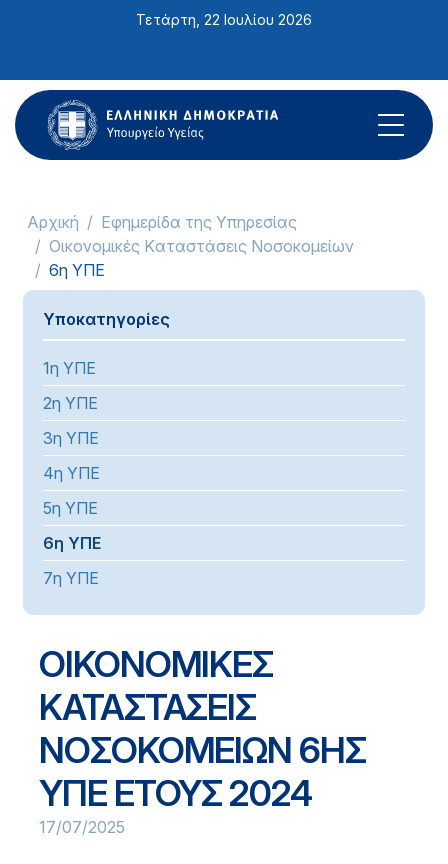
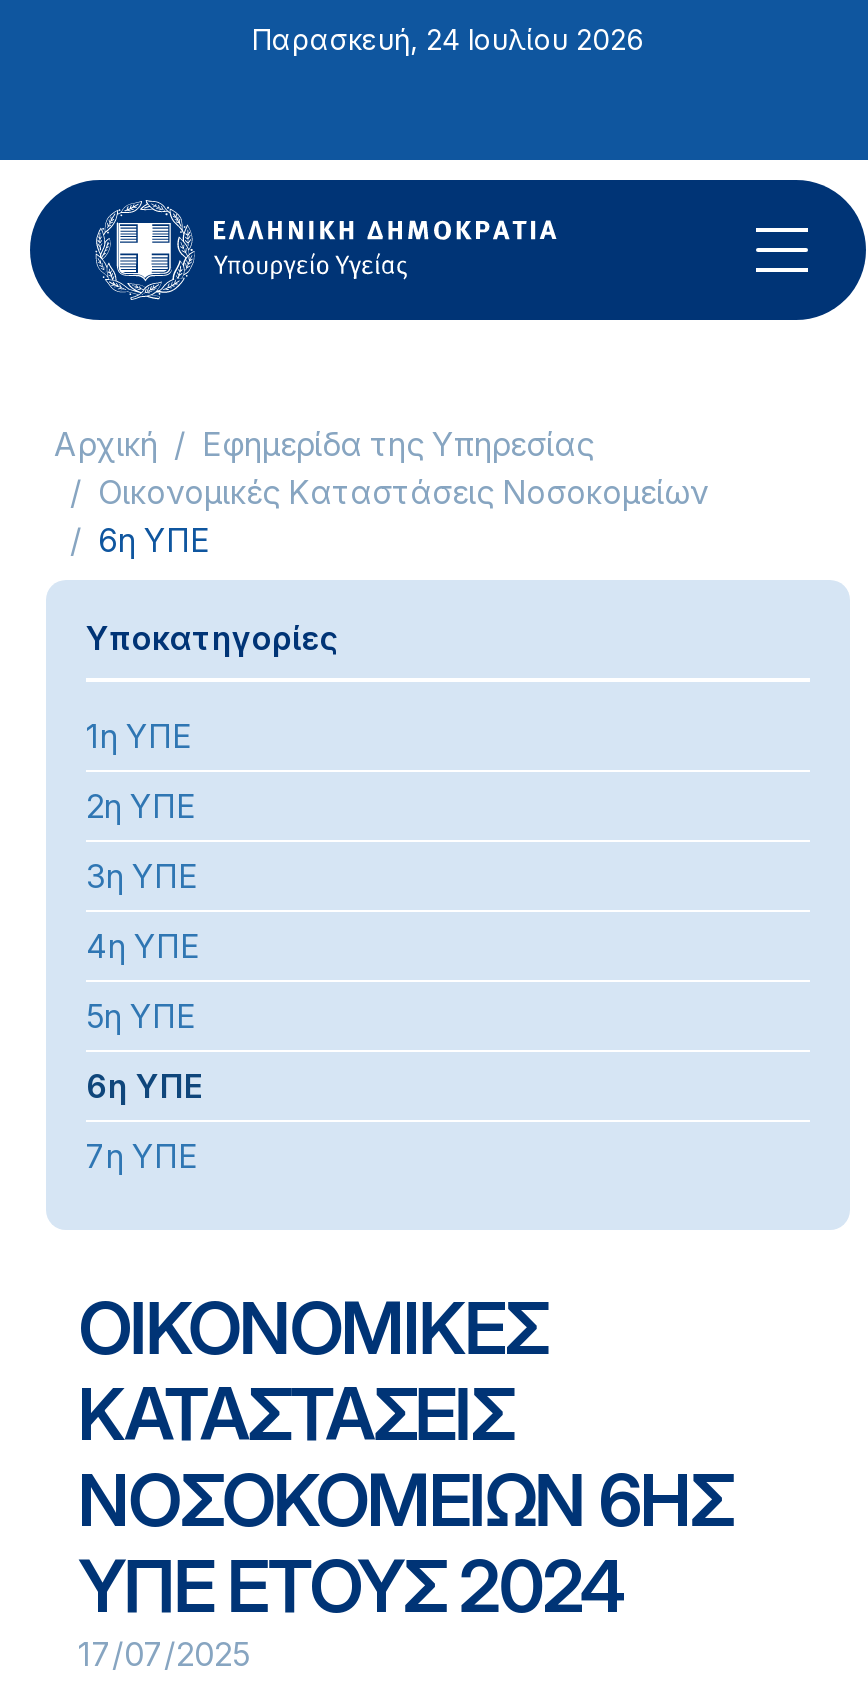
- Τετάρτη, 22 Ιουλίου 2026
+ Παρασκευή, 24 Ιουλίου 2026
